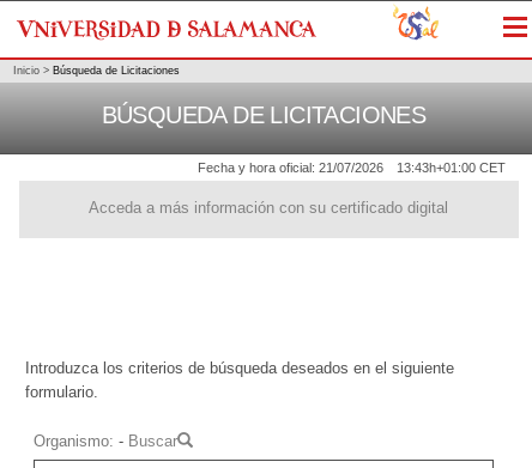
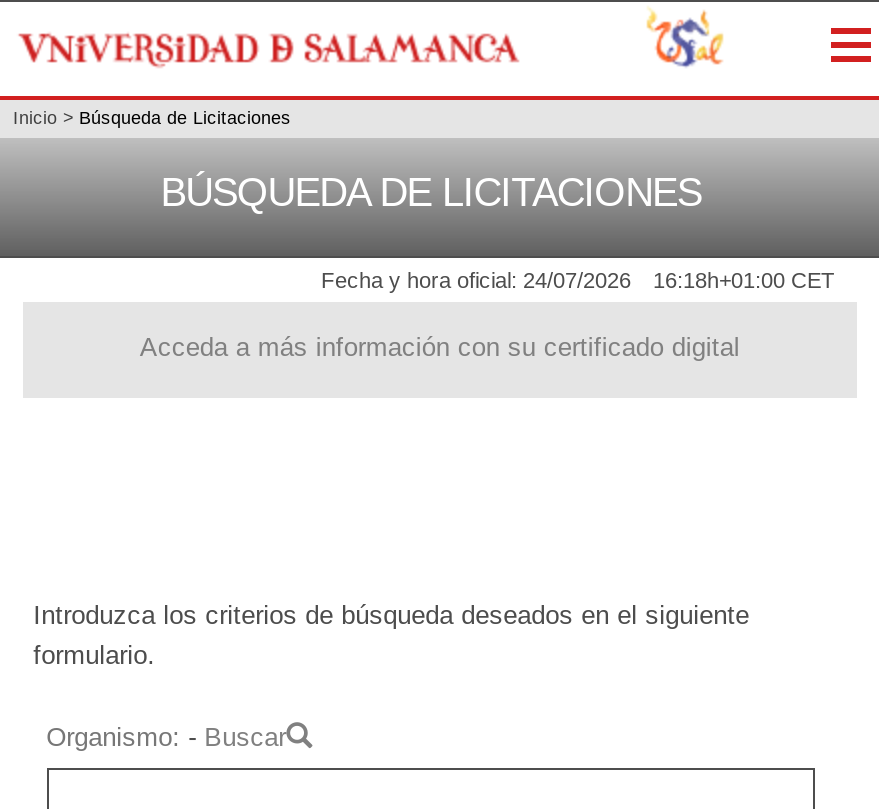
- Fecha y hora oficial: 21/07/2026
+ Fecha y hora oficial: 24/07/2026

- 13:43h+01:00 CET
+ 16:18h+01:00 CET
